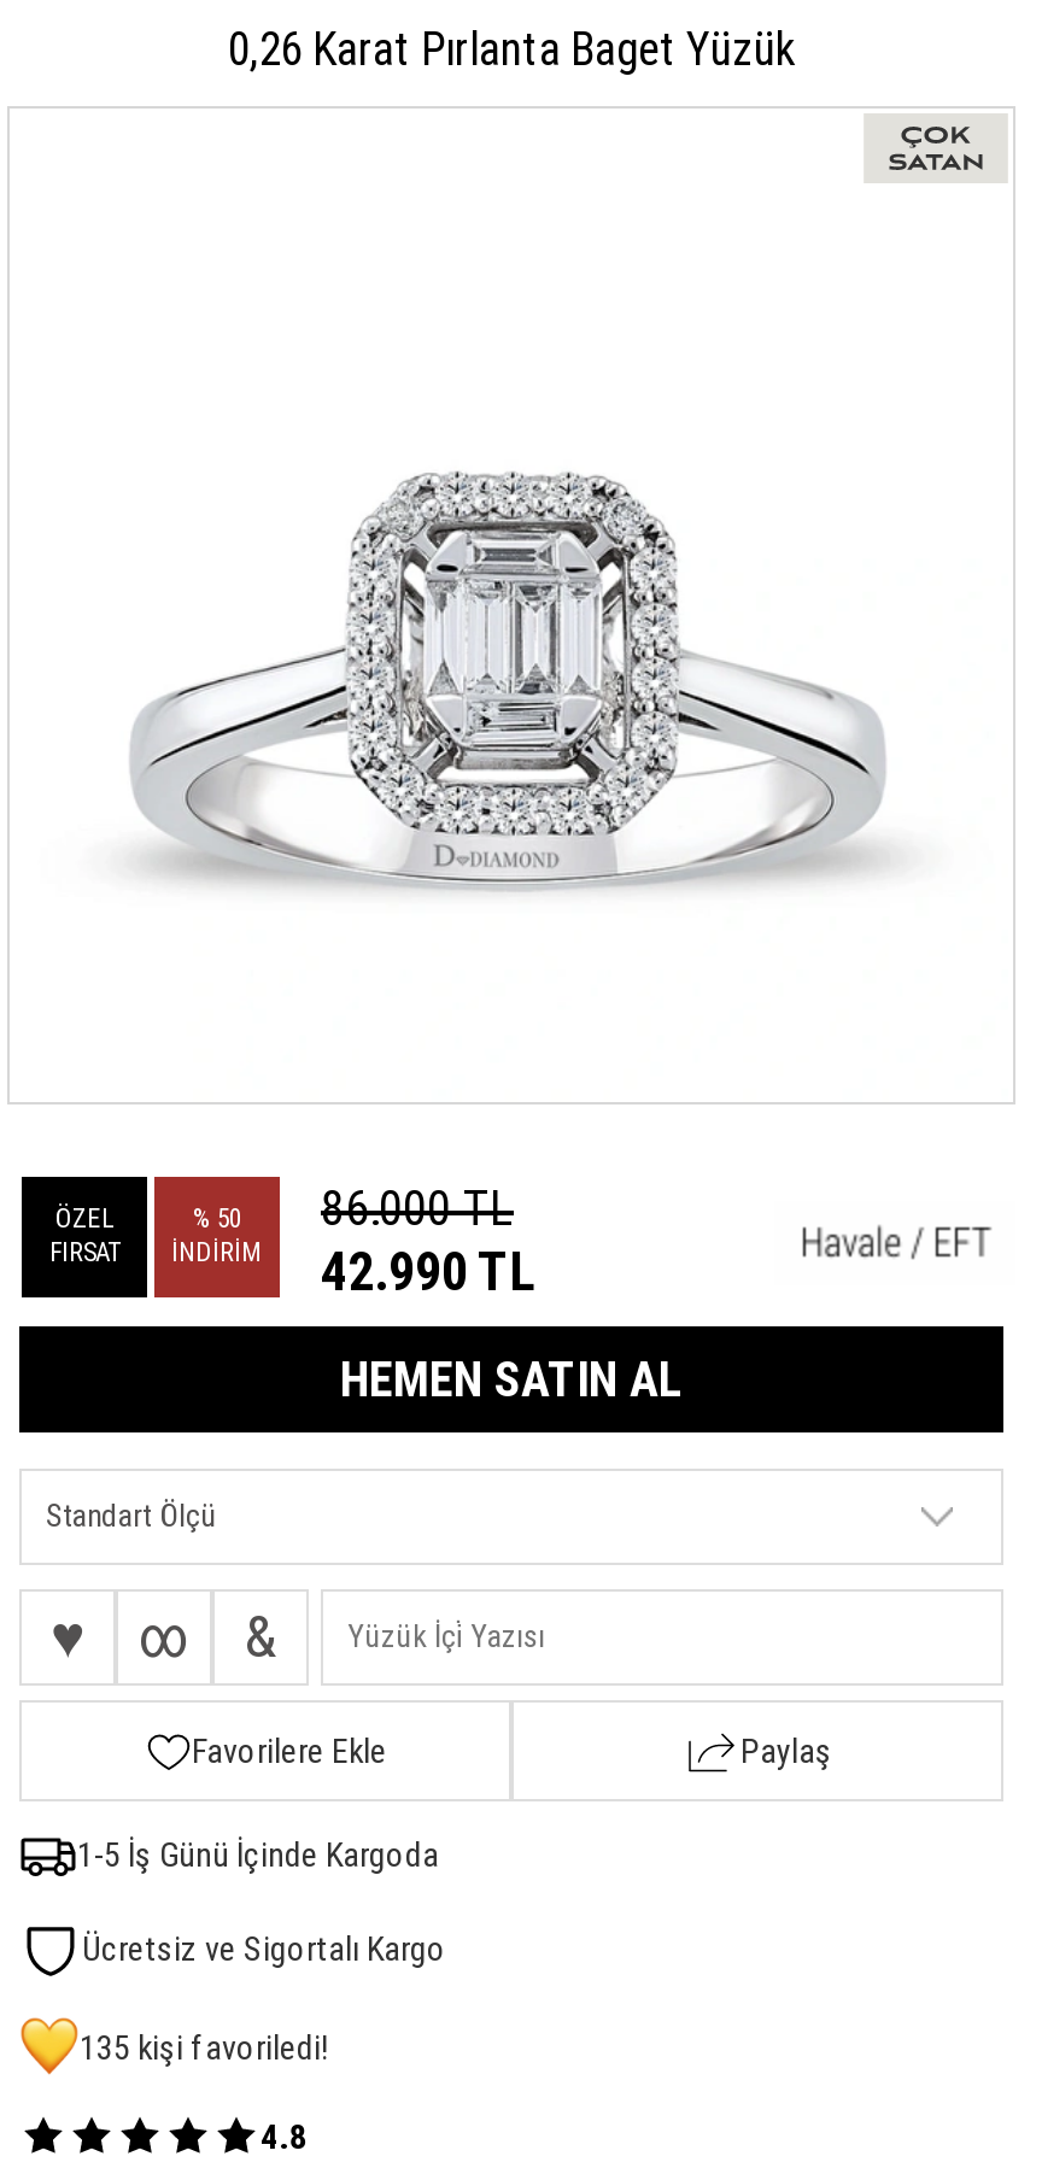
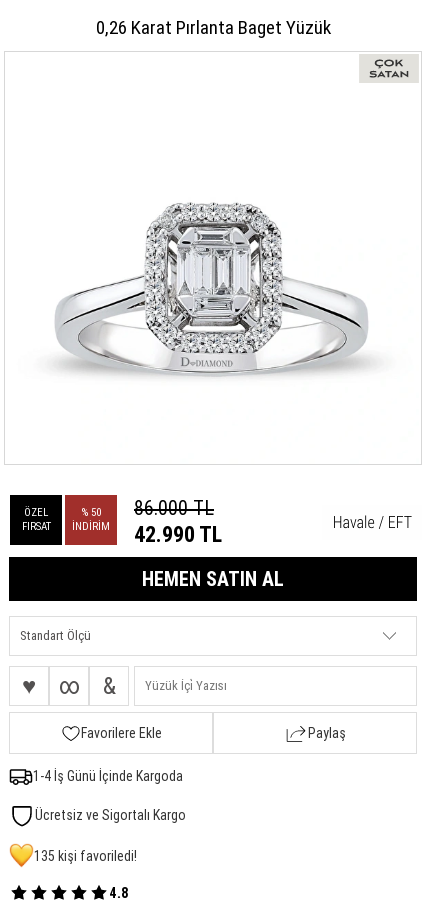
- 1-5 İş Günü İçinde Kargoda
+ 1-4 İş Günü İçinde Kargoda
